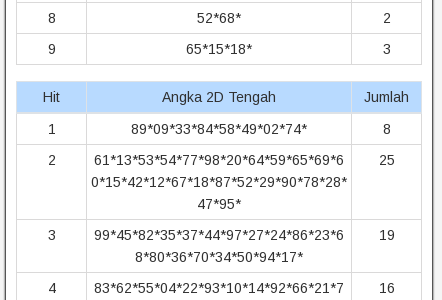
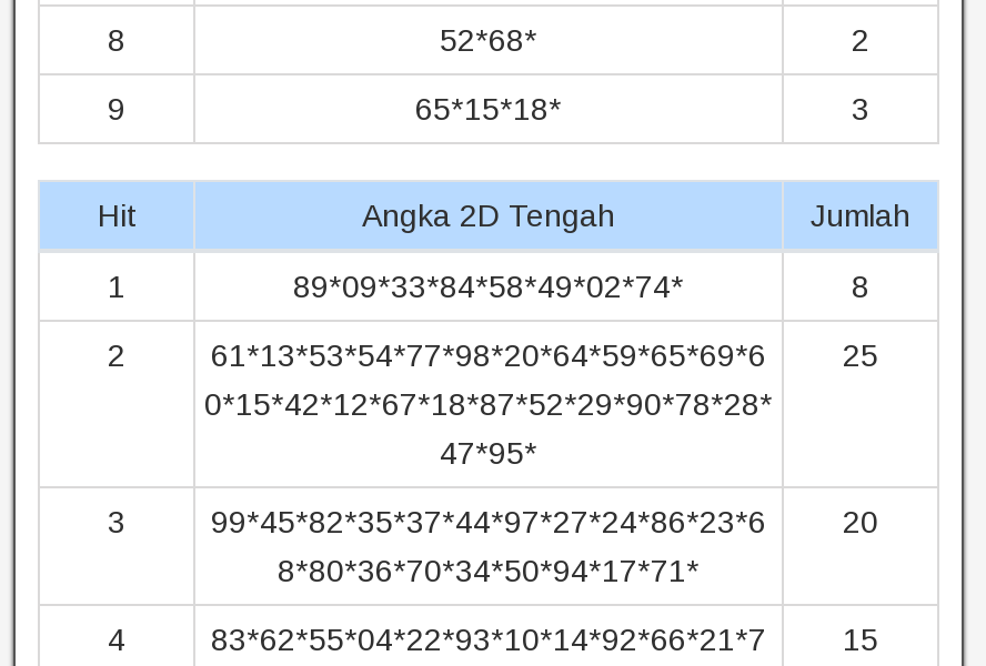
- 19
+ 20

- 8*80*36*70*34*50*94*17*
+ 8*80*36*70*34*50*94*17*71*

- 16
+ 15
